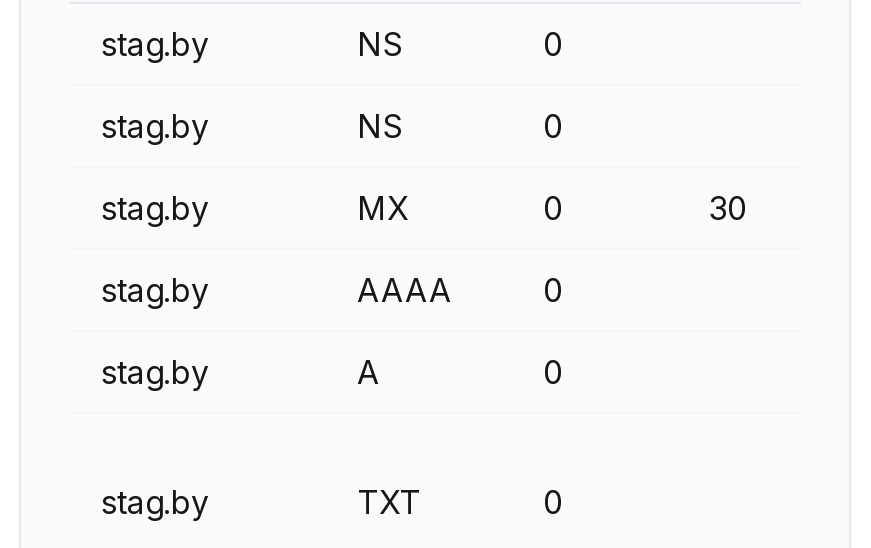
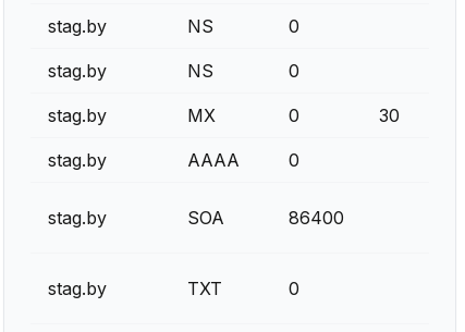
- A
- 0
+ SOA
+ 86400
